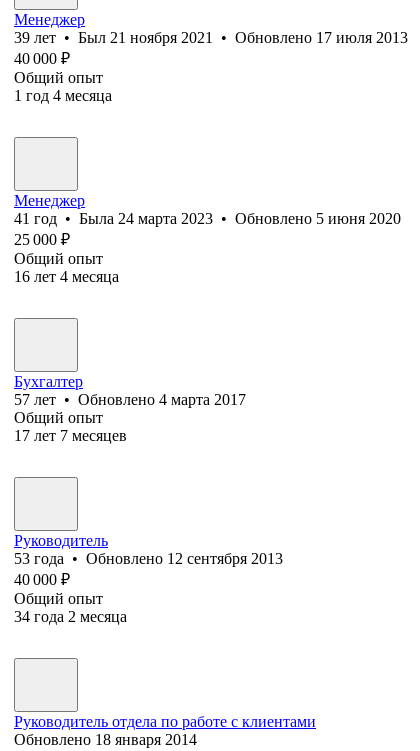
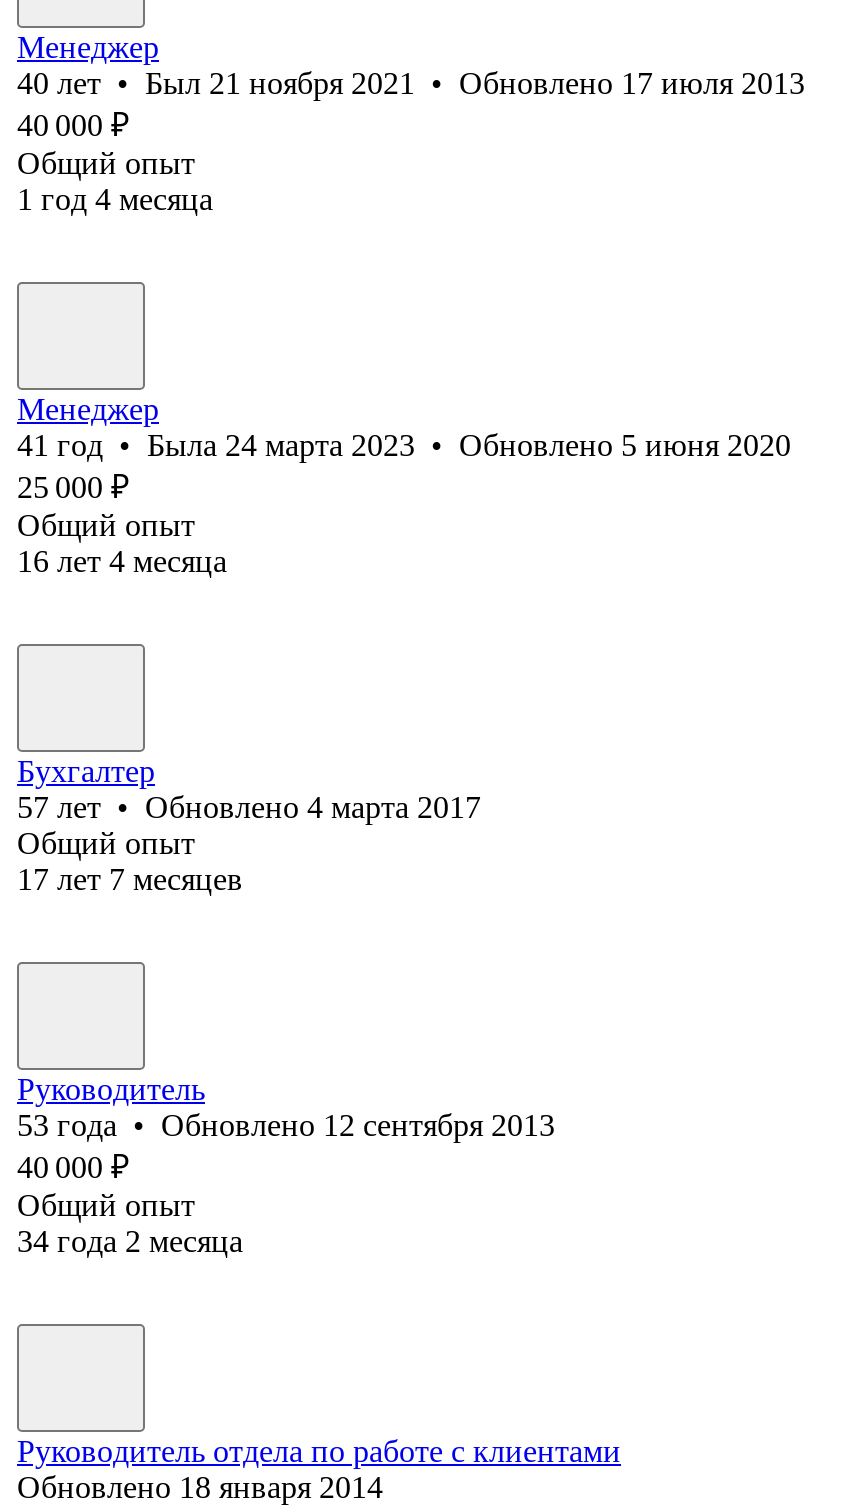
- 39 лет • Был 21 ноября 2021 • Обновлено 17 июля 2013
+ 40 лет • Был 21 ноября 2021 • Обновлено 17 июля 2013
